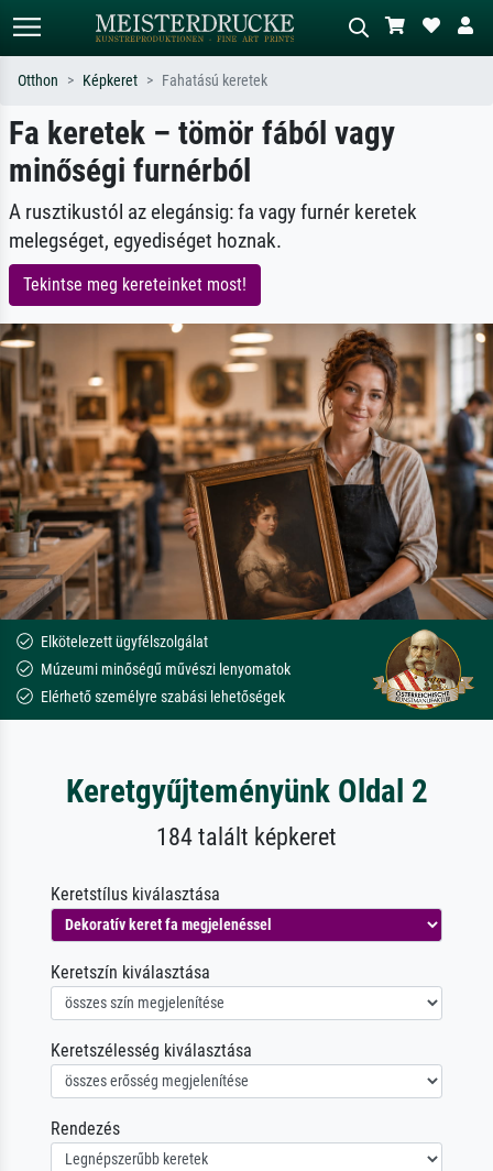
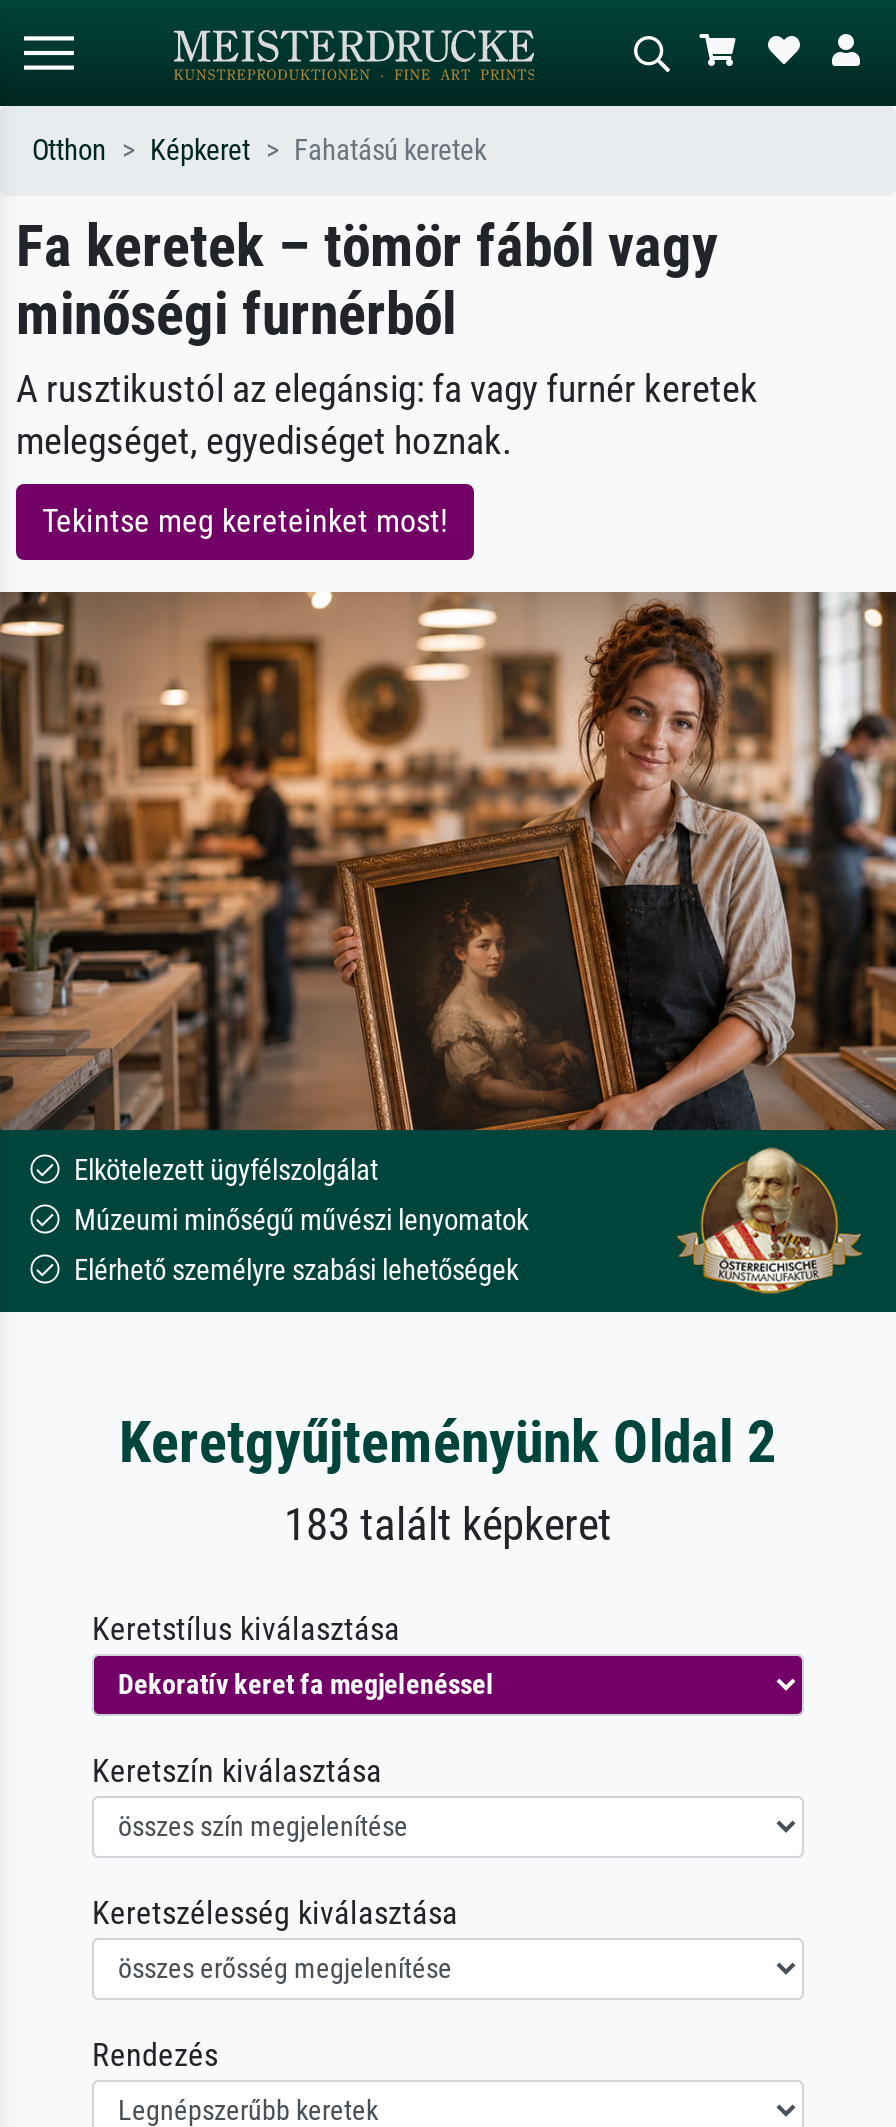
- 184 talált képkeret
+ 183 talált képkeret
